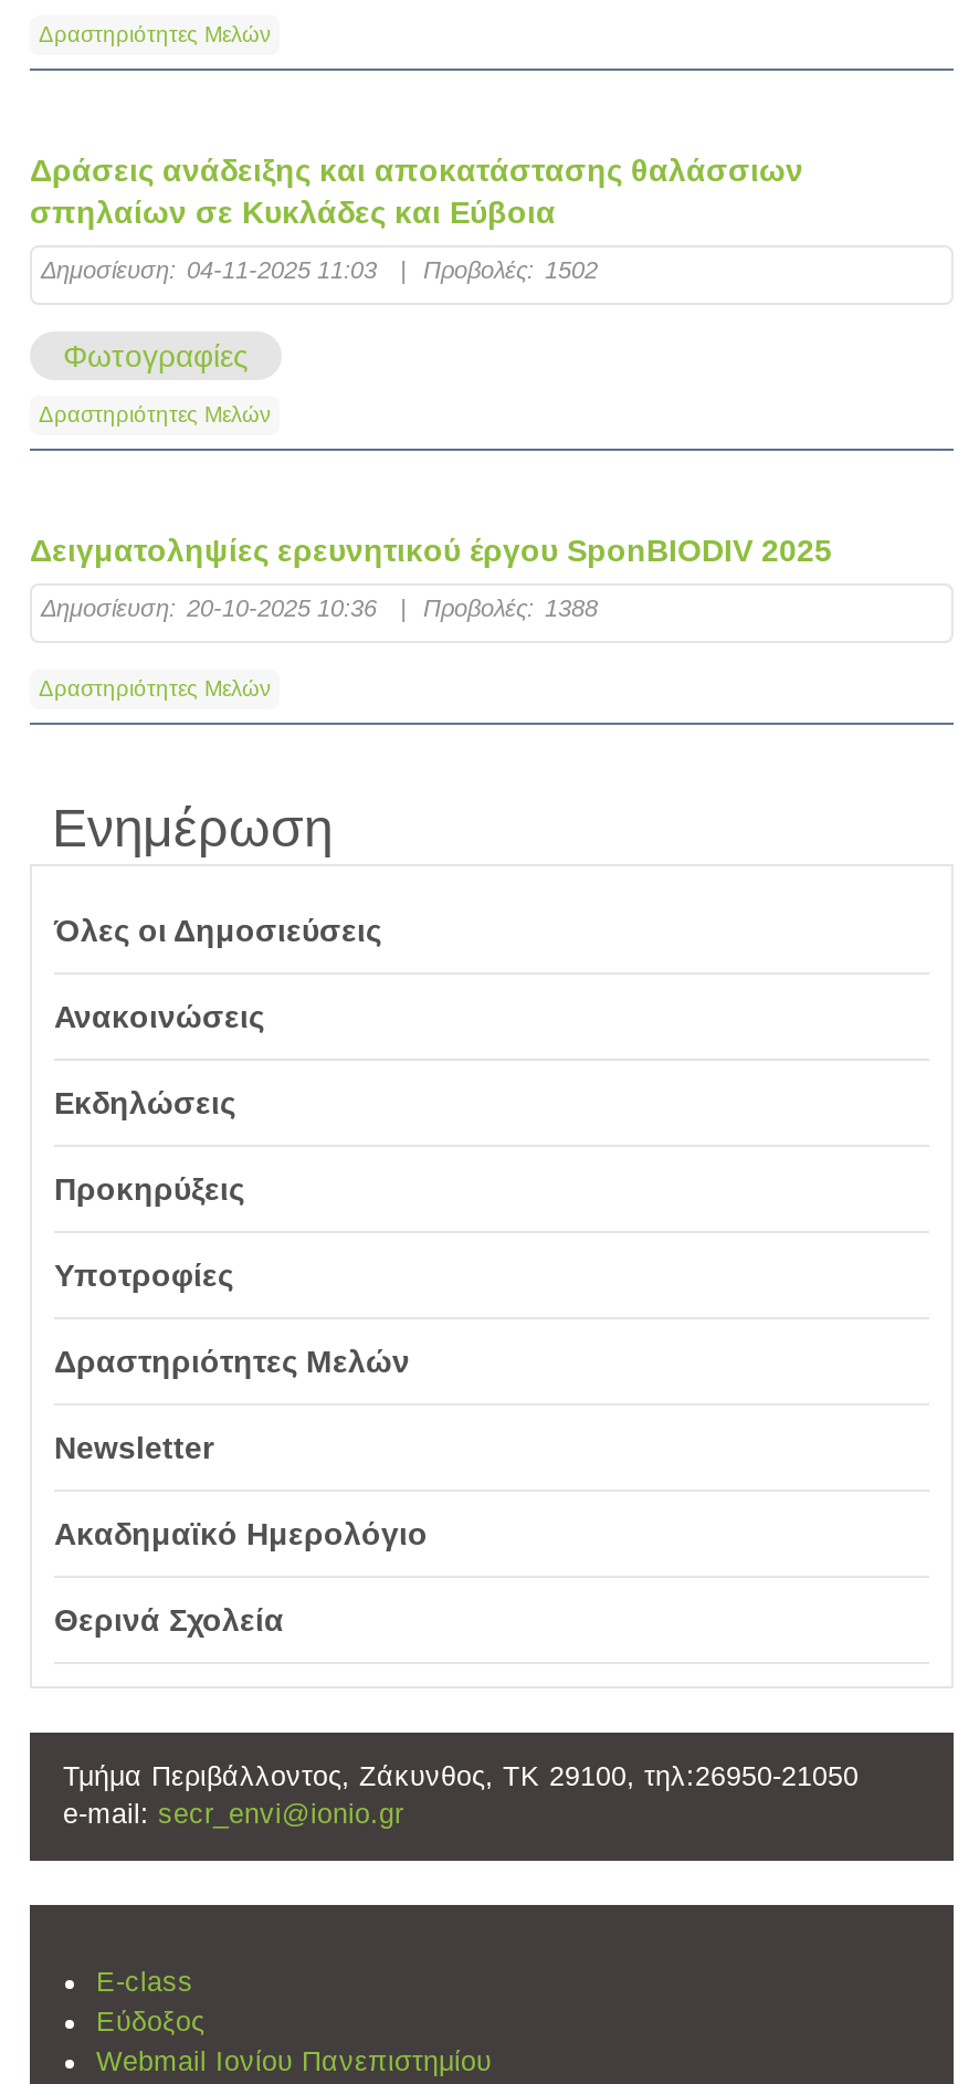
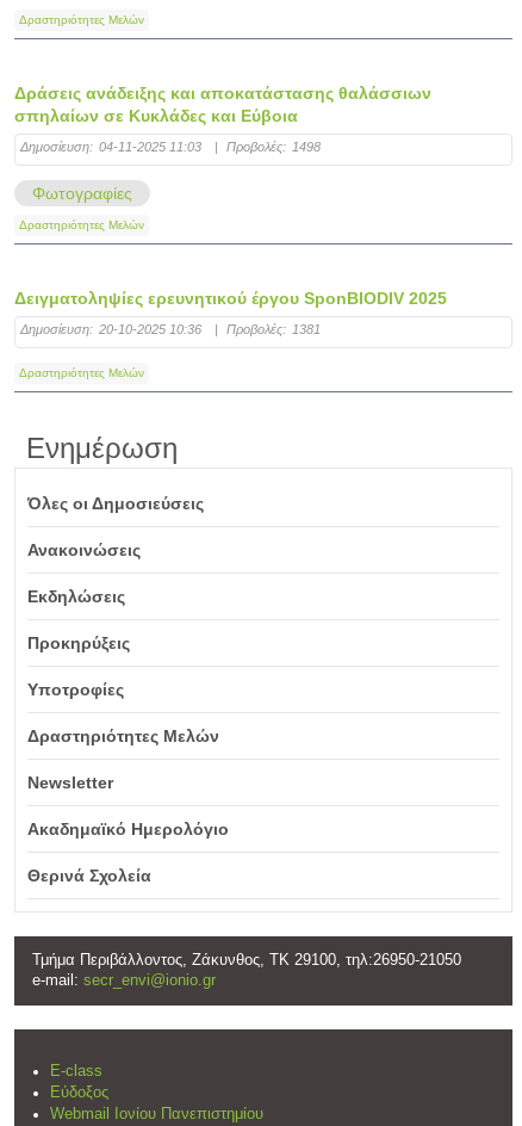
- Προβολές: 1502
+ Προβολές: 1498

- Προβολές: 1388
+ Προβολές: 1381
